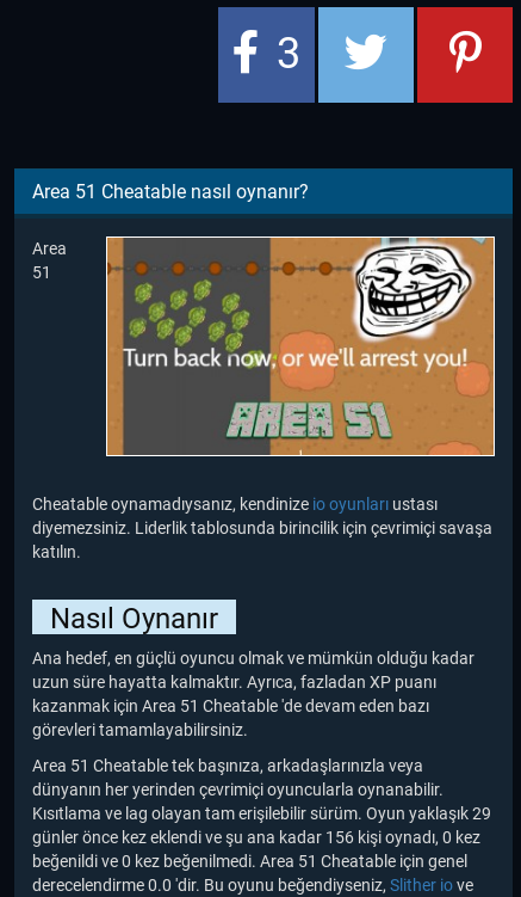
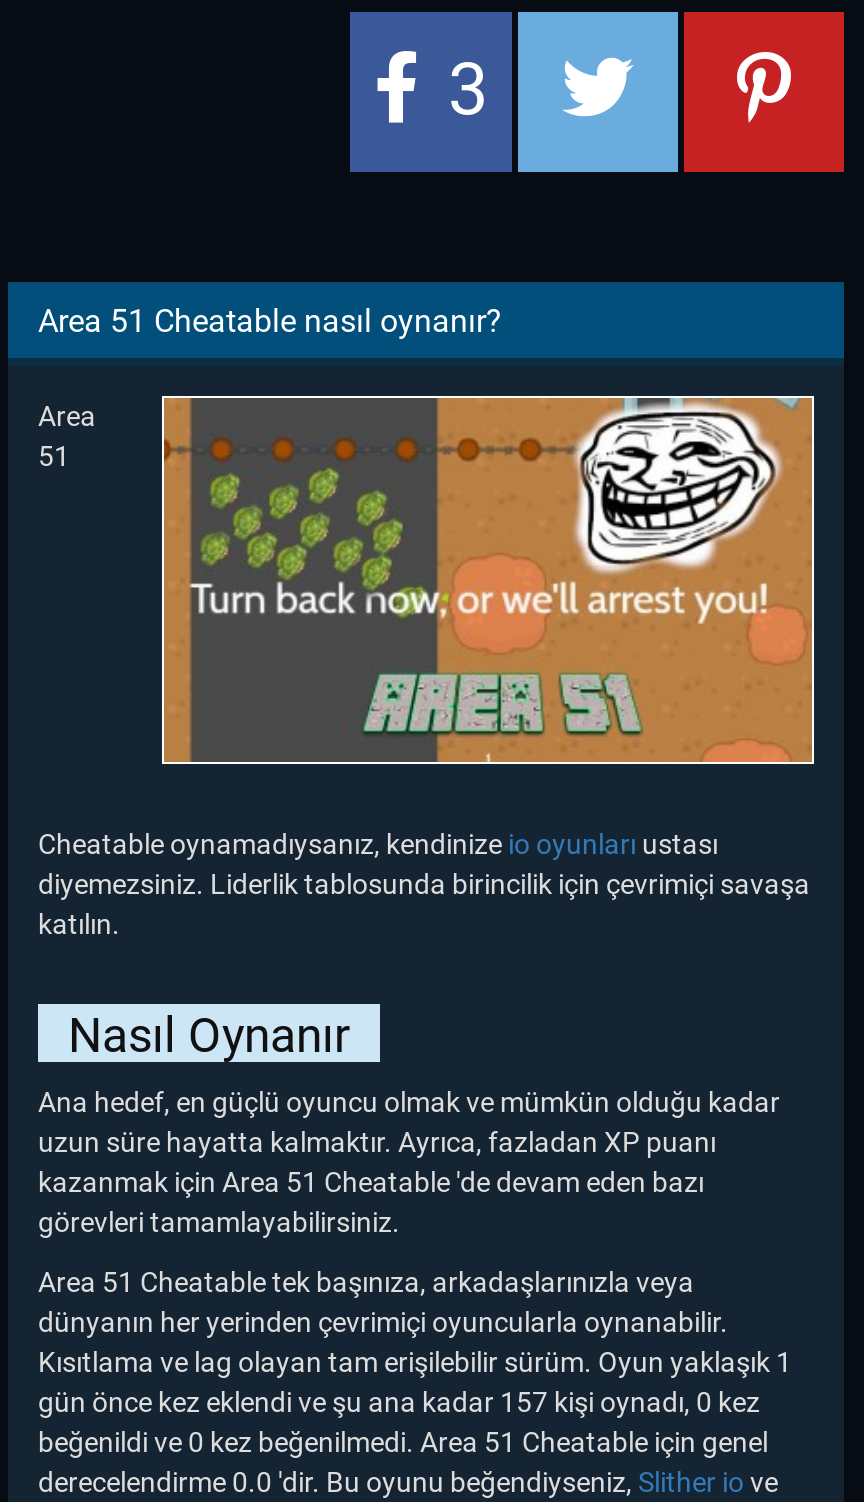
- Kısıtlama ve lag olayan tam erişilebilir sürüm. Oyun yaklaşık 29
+ Kısıtlama ve lag olayan tam erişilebilir sürüm. Oyun yaklaşık 1

- günler önce kez eklendi ve şu ana kadar 156 kişi oynadı, 0 kez
+ gün önce kez eklendi ve şu ana kadar 157 kişi oynadı, 0 kez
